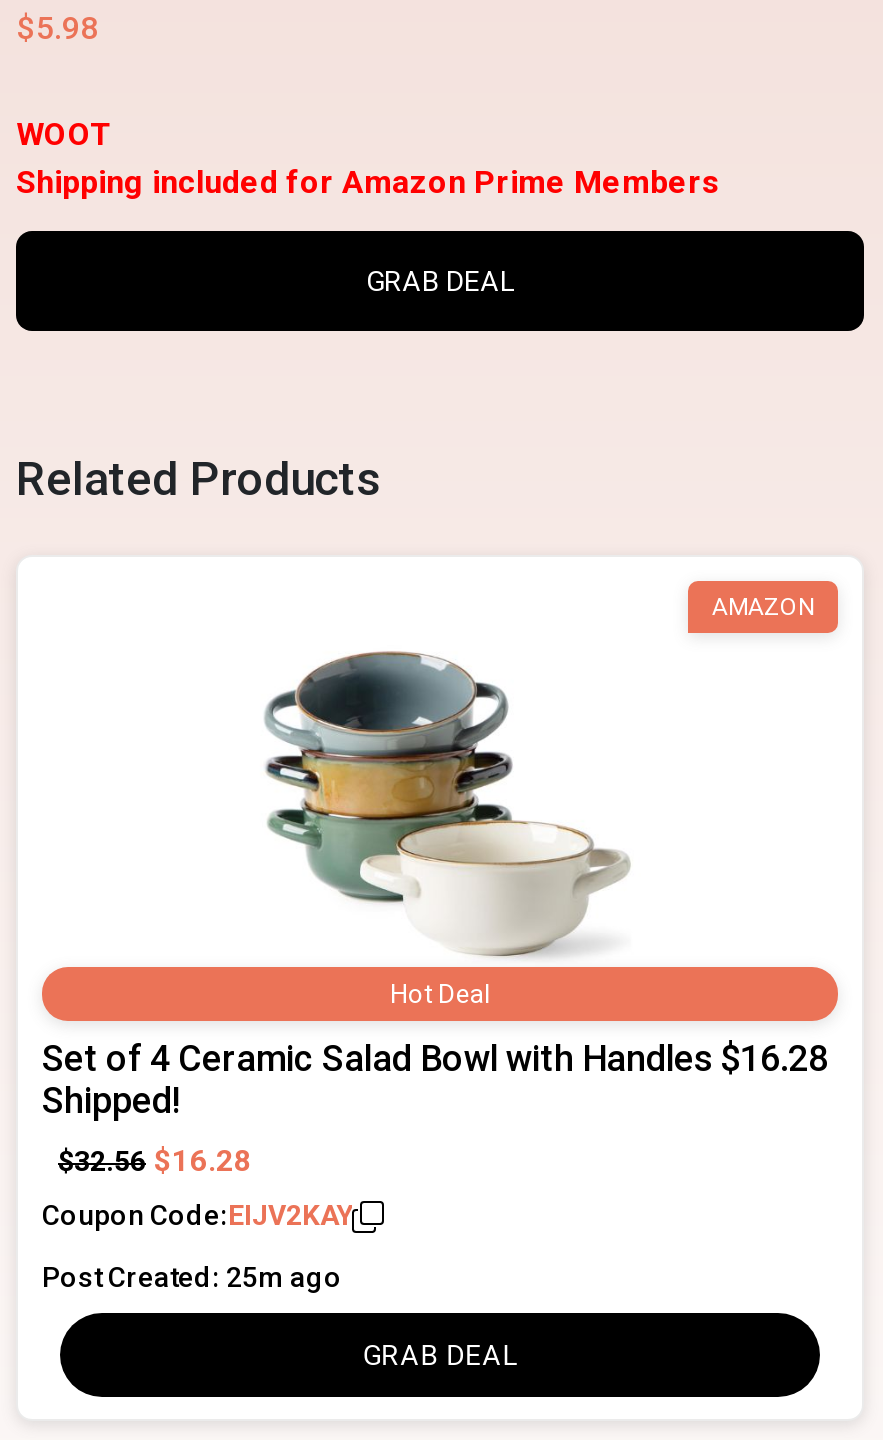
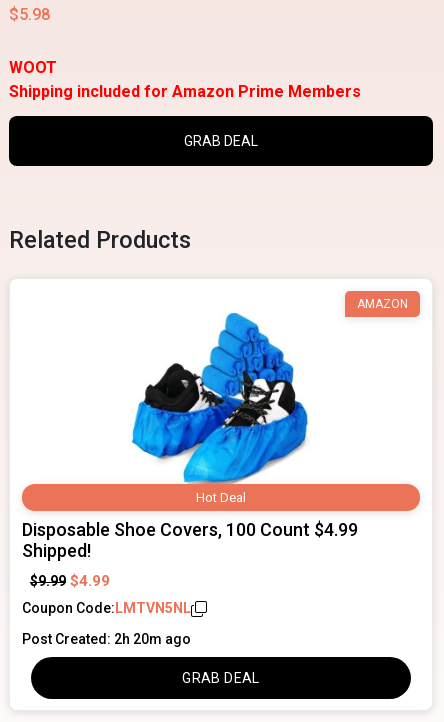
- [image]
- Set of 4 Ceramic Salad Bowl with Handles $16.28
+ [image]
+ Disposable Shoe Covers, 100 Count $4.99

- $32.56 $16.28
+ $9.99 $4.99

- Coupon Code:EIJV2KAY
+ Coupon Code:LMTVN5NL

- Post Created: 25m ago
+ Post Created: 2h 20m ago
